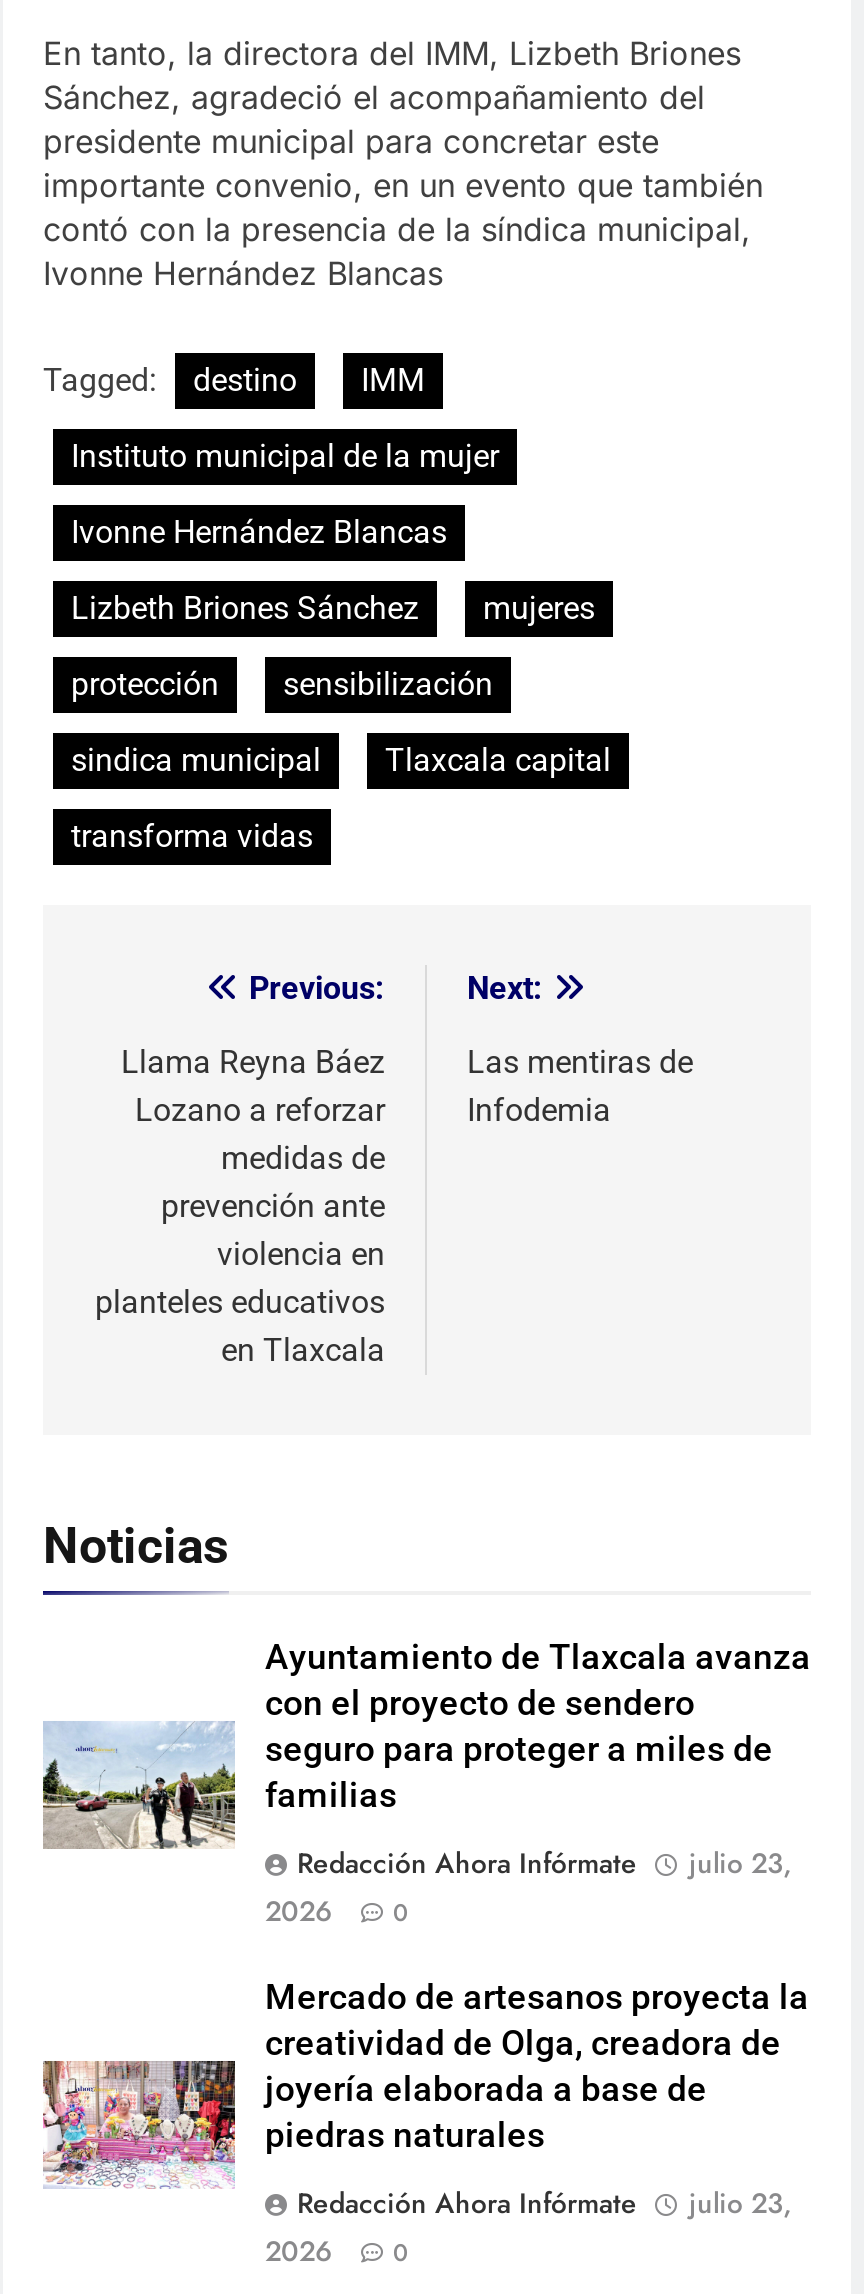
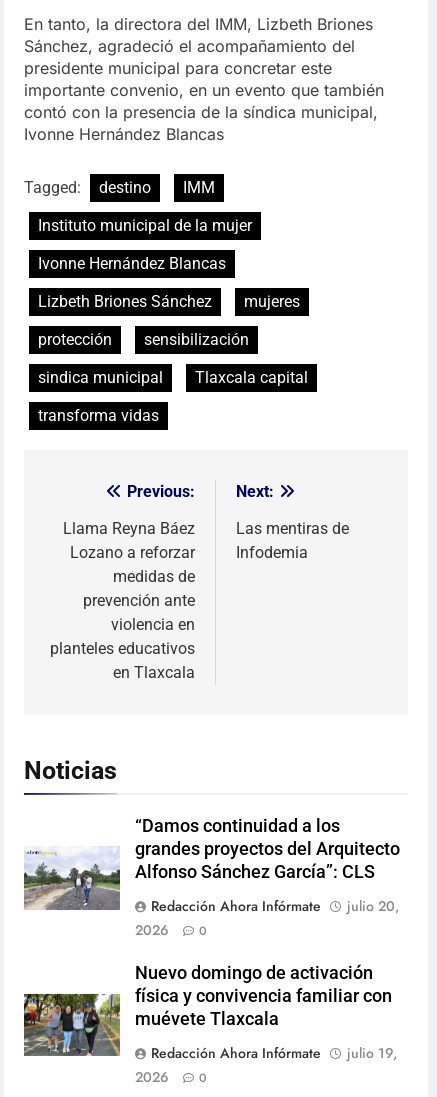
- [image]
- Ayuntamiento de Tlaxcala avanza
- con el proyecto de sendero
- seguro para proteger a miles de
- familias
+ [image]
+ “Damos continuidad a los
+ grandes proyectos del Arquitecto
+ Alfonso Sánchez García”: CLS

- Redacción Ahora Infórmate julio 23,
+ Redacción Ahora Infórmate julio 20,

- [image]
- Mercado de artesanos proyecta la
- creatividad de Olga, creadora de
- joyería elaborada a base de
- piedras naturales
+ [image]
+ Nuevo domingo de activación
+ física y convivencia familiar con
+ muévete Tlaxcala

- Redacción Ahora Infórmate julio 23,
+ Redacción Ahora Infórmate julio 19,
